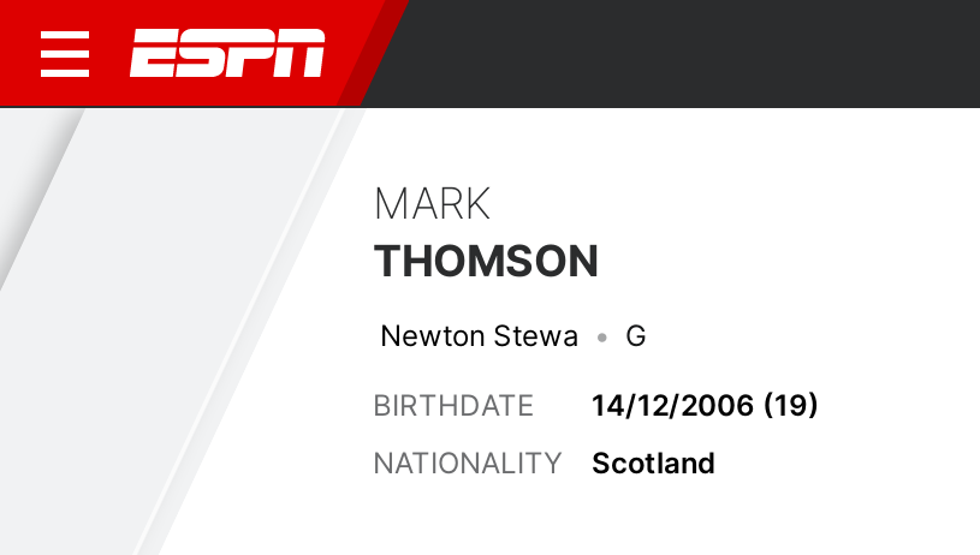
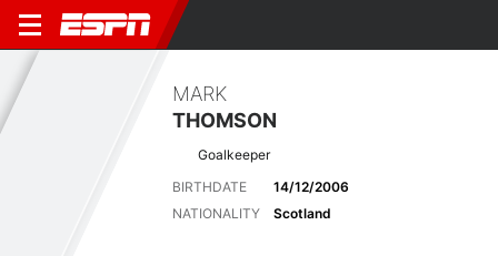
- Newton Stewa
- G
+ Goalkeeper

- BIRTHDATE 14/12/2006 (19)
+ BIRTHDATE 14/12/2006
